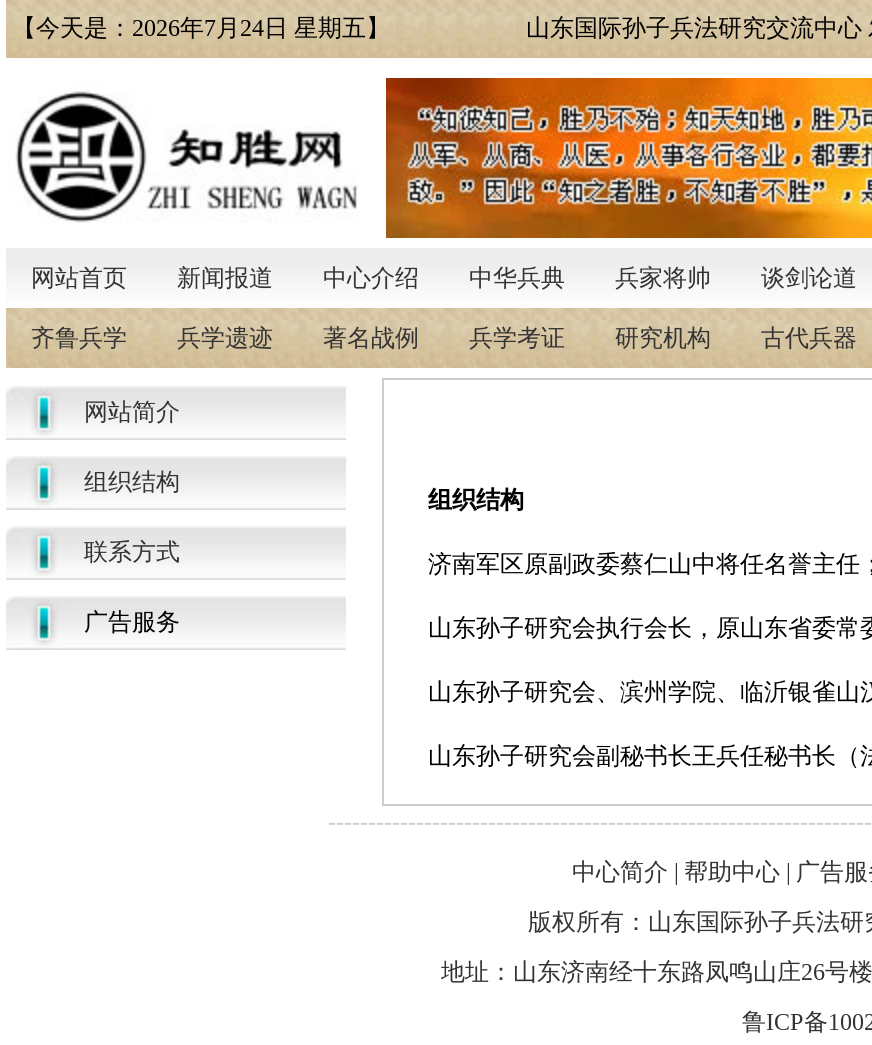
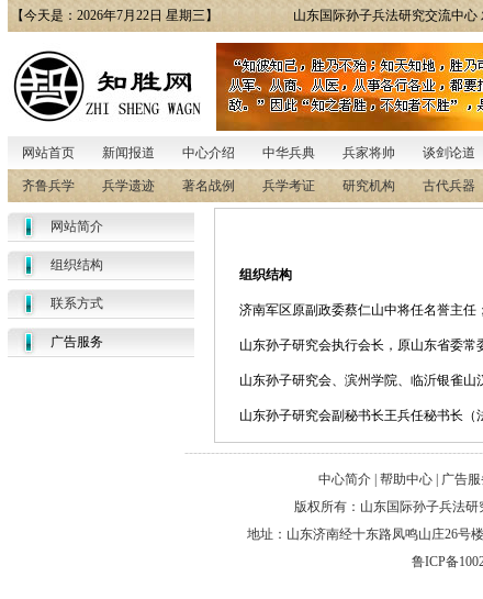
- 【今天是：2026年7月24日 星期五】
+ 【今天是：2026年7月22日 星期三】
